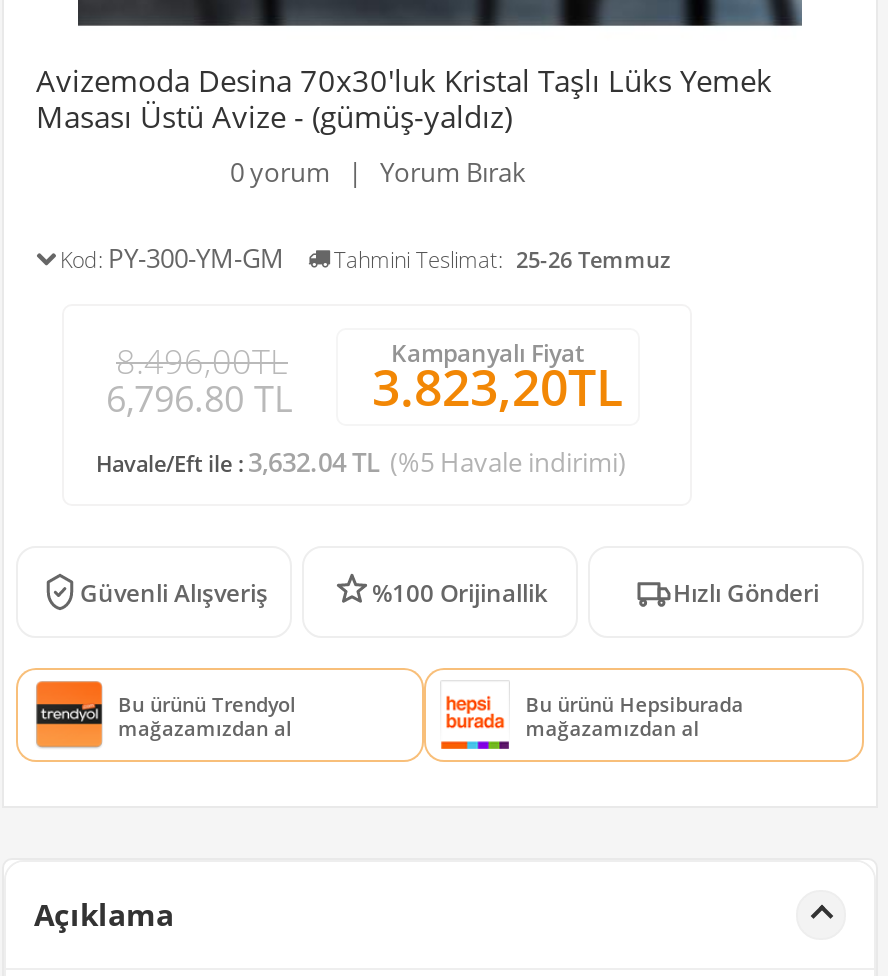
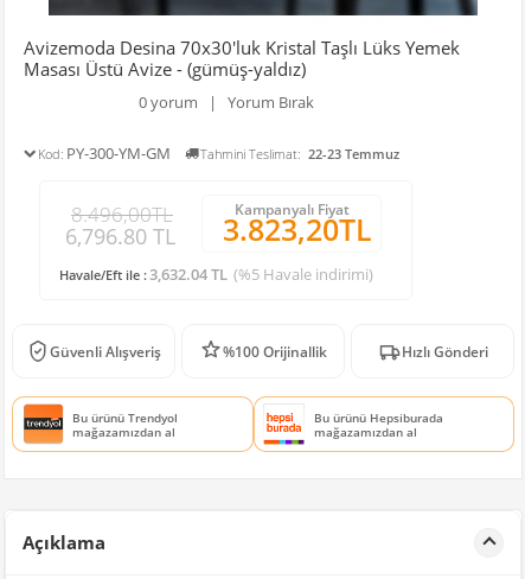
- Tahmini Teslimat: 25-26 Temmuz
+ Tahmini Teslimat: 22-23 Temmuz
